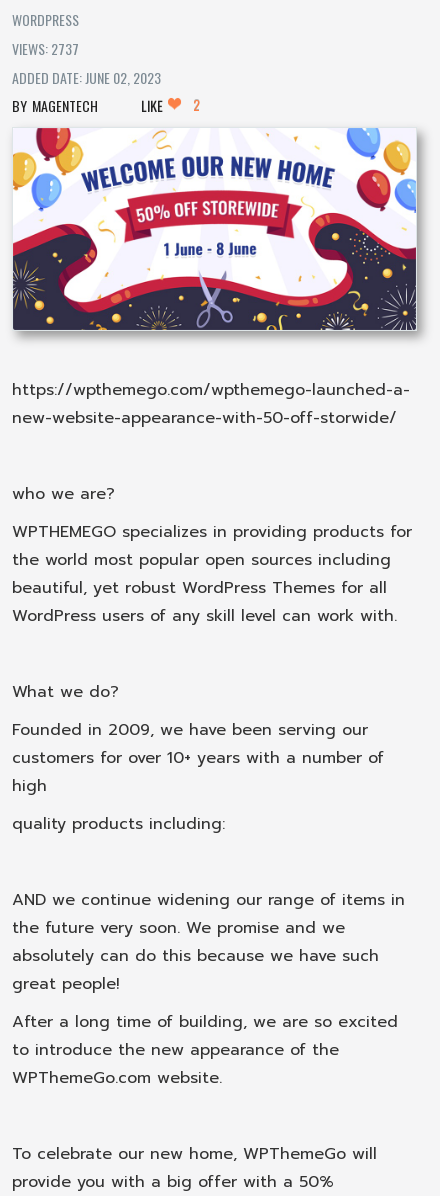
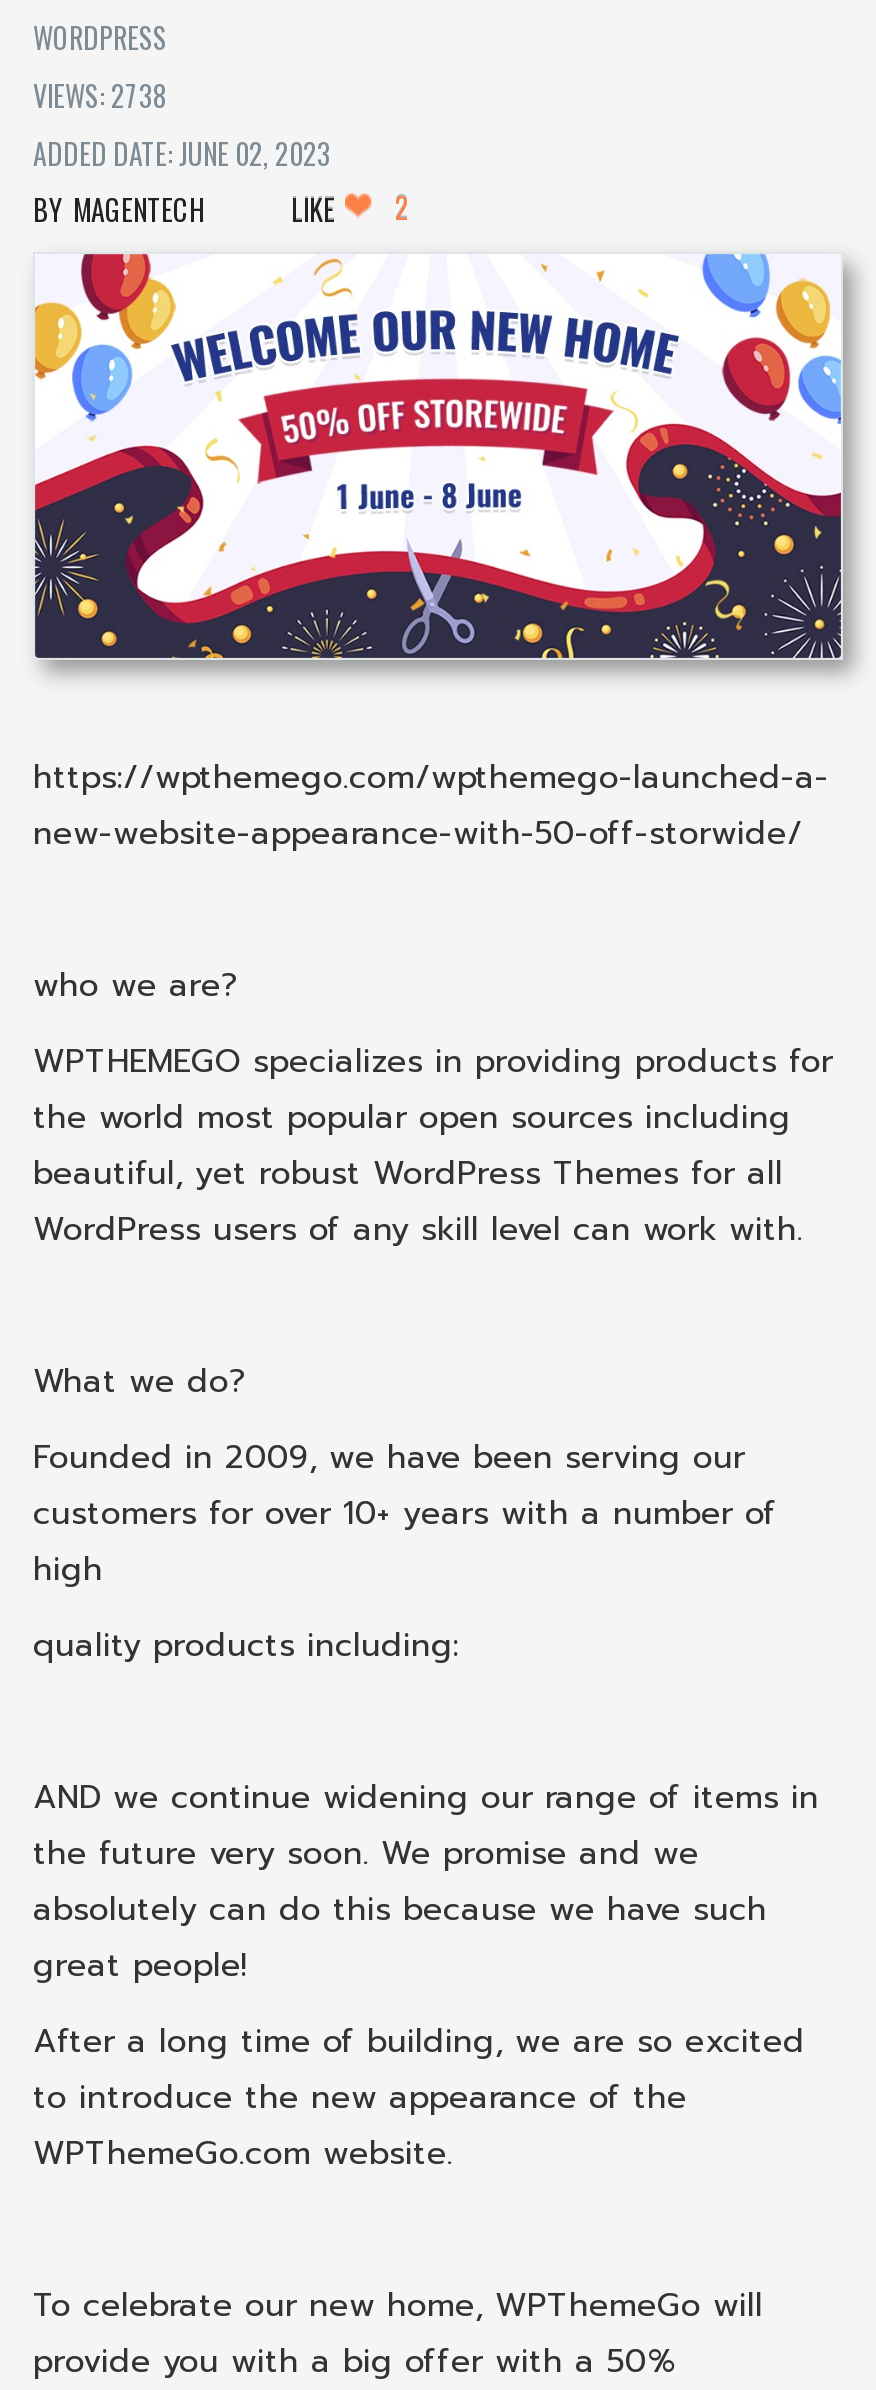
- VIEWS: 2737
+ VIEWS: 2738
